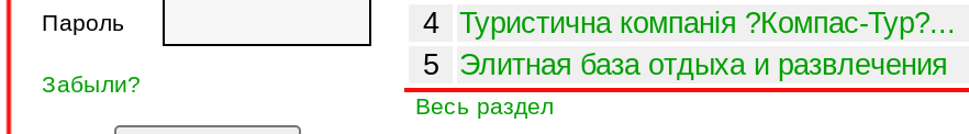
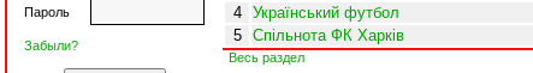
- Туристична компанія ?Компас-Тур?...
+ Український футбол

- Элитная база отдыха и развлечения
+ Спільнота ФК Харків
